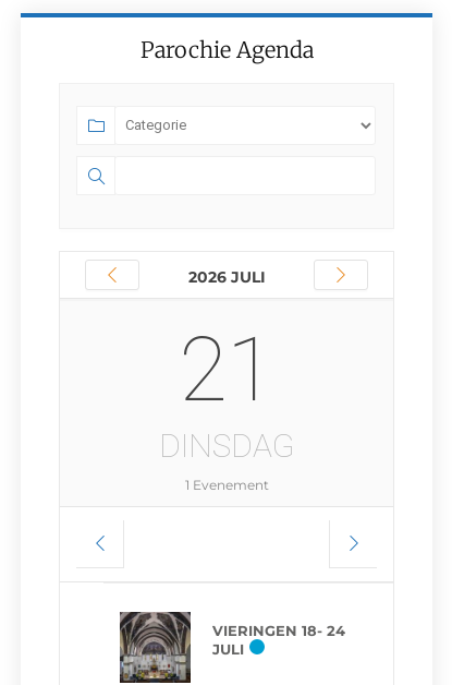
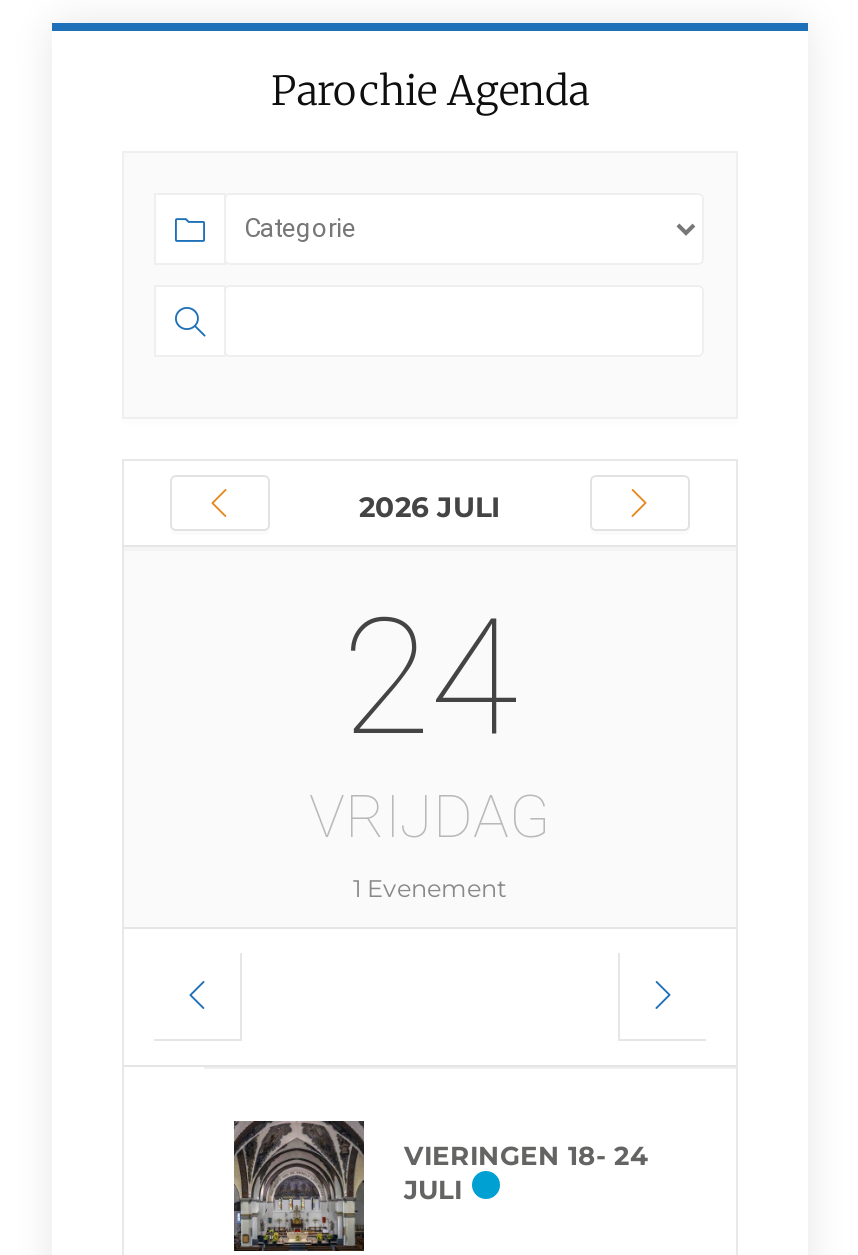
- 21
- DINSDAG
+ 24
+ VRIJDAG
